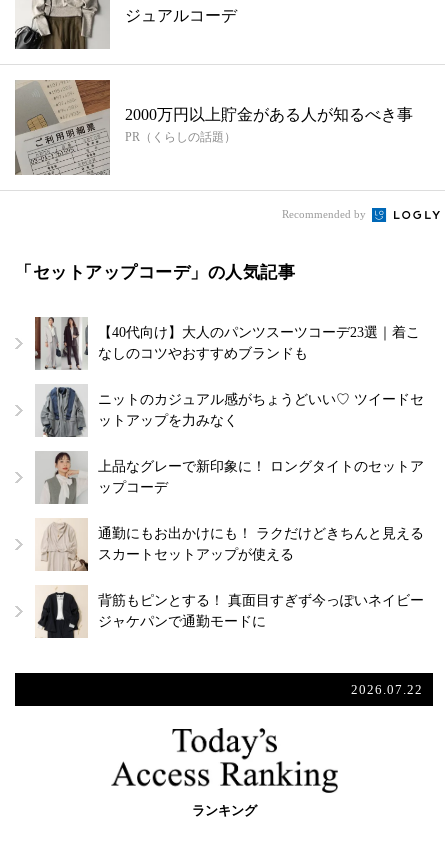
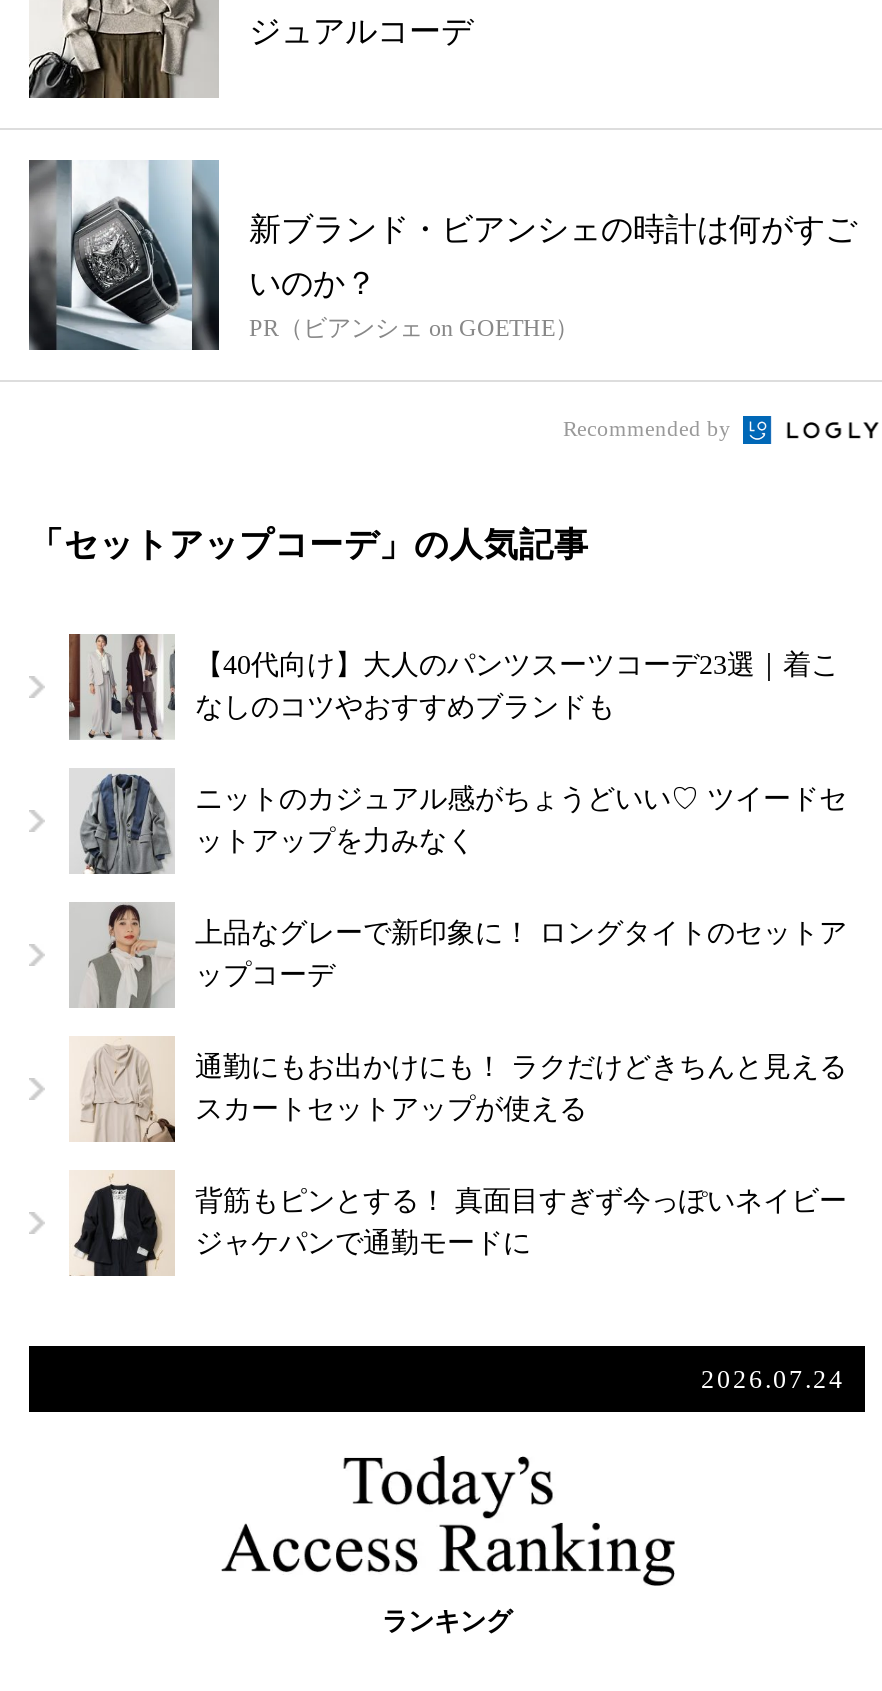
- [image]
- 2000万円以上貯金がある人が知るべき事
- PR（くらしの話題）
+ [image]
+ 新ブランド・ビアンシェの時計は何がすご
+ いのか？
+ PR（ビアンシェ on GOETHE）

- 2026.07.22
+ 2026.07.24
